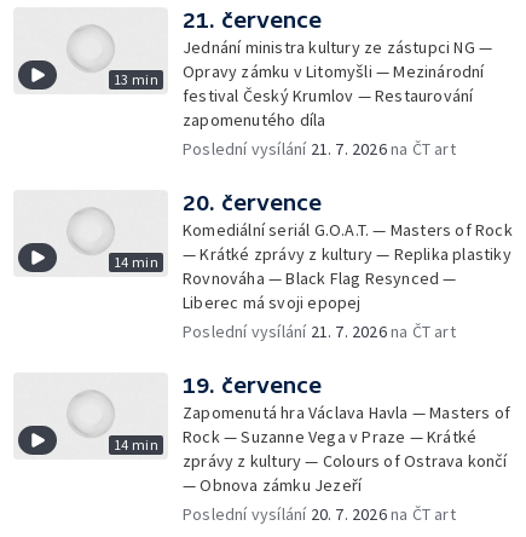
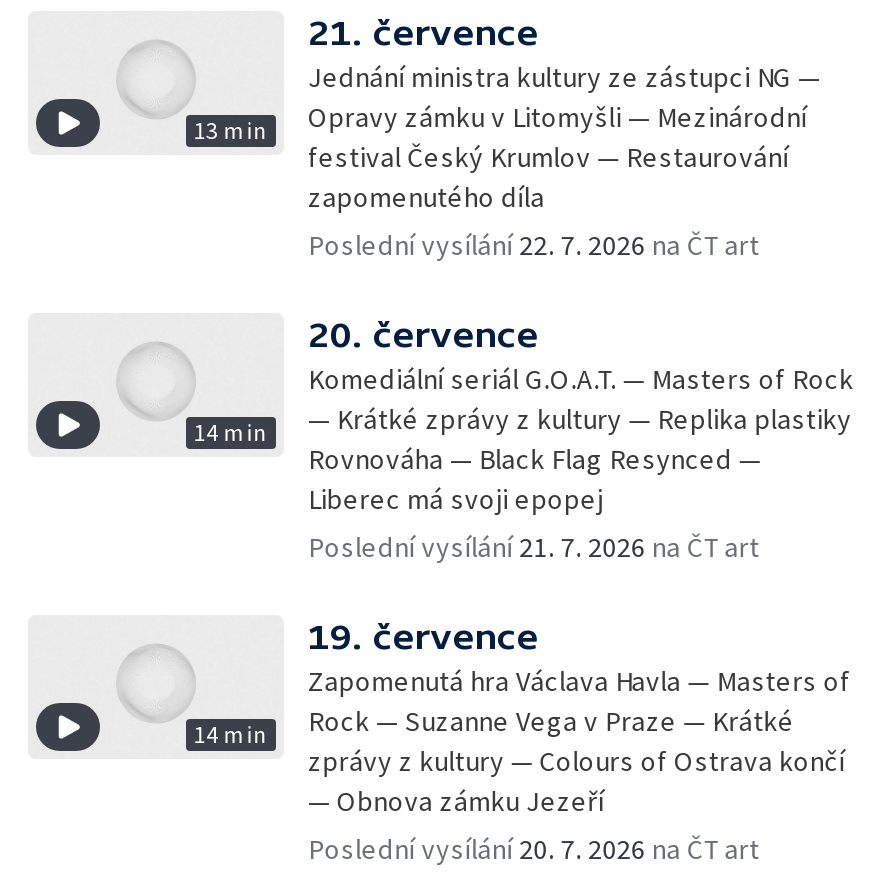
- Poslední vysílání 21. 7. 2026 na ČT art
+ Poslední vysílání 22. 7. 2026 na ČT art
